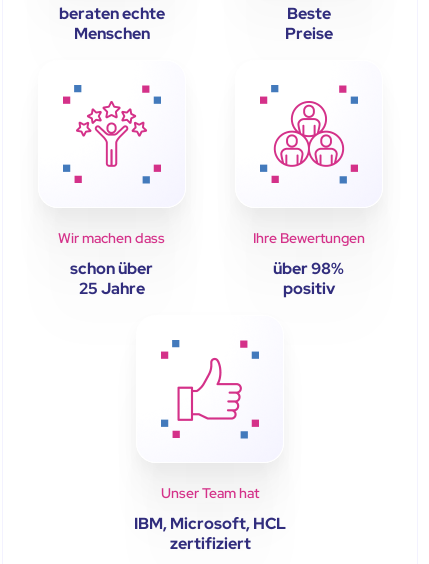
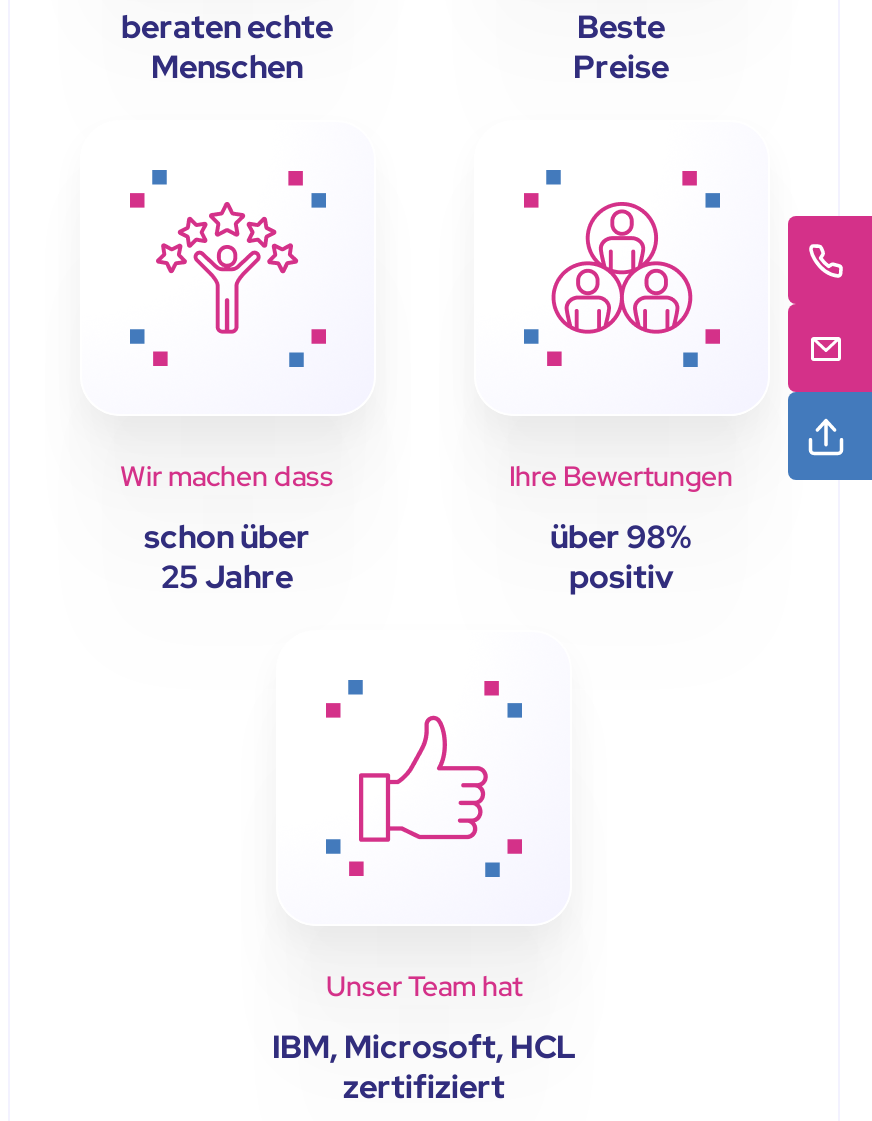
+ [image]
